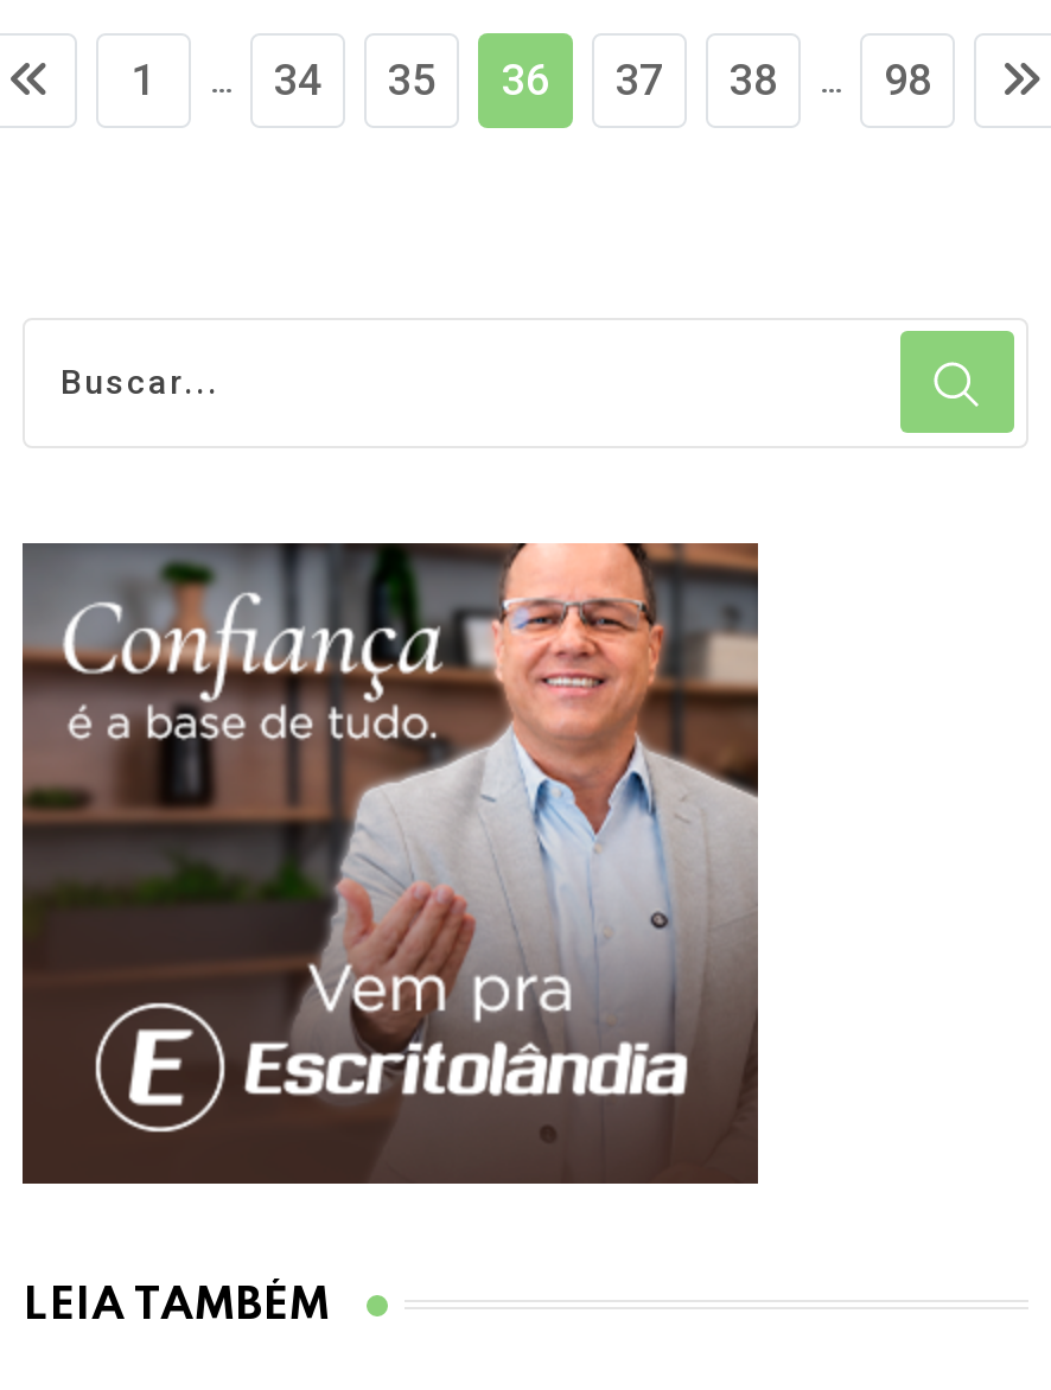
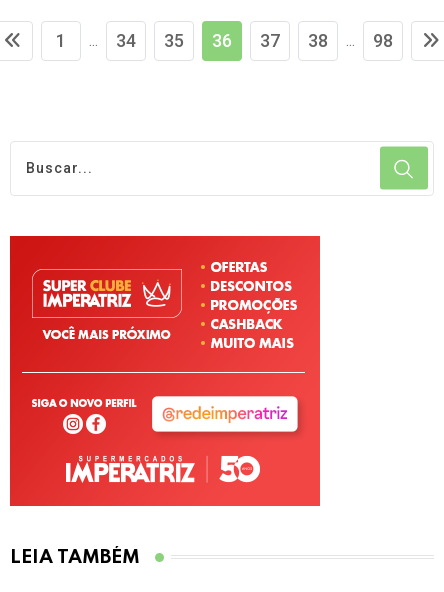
- [image]
+ [image]
